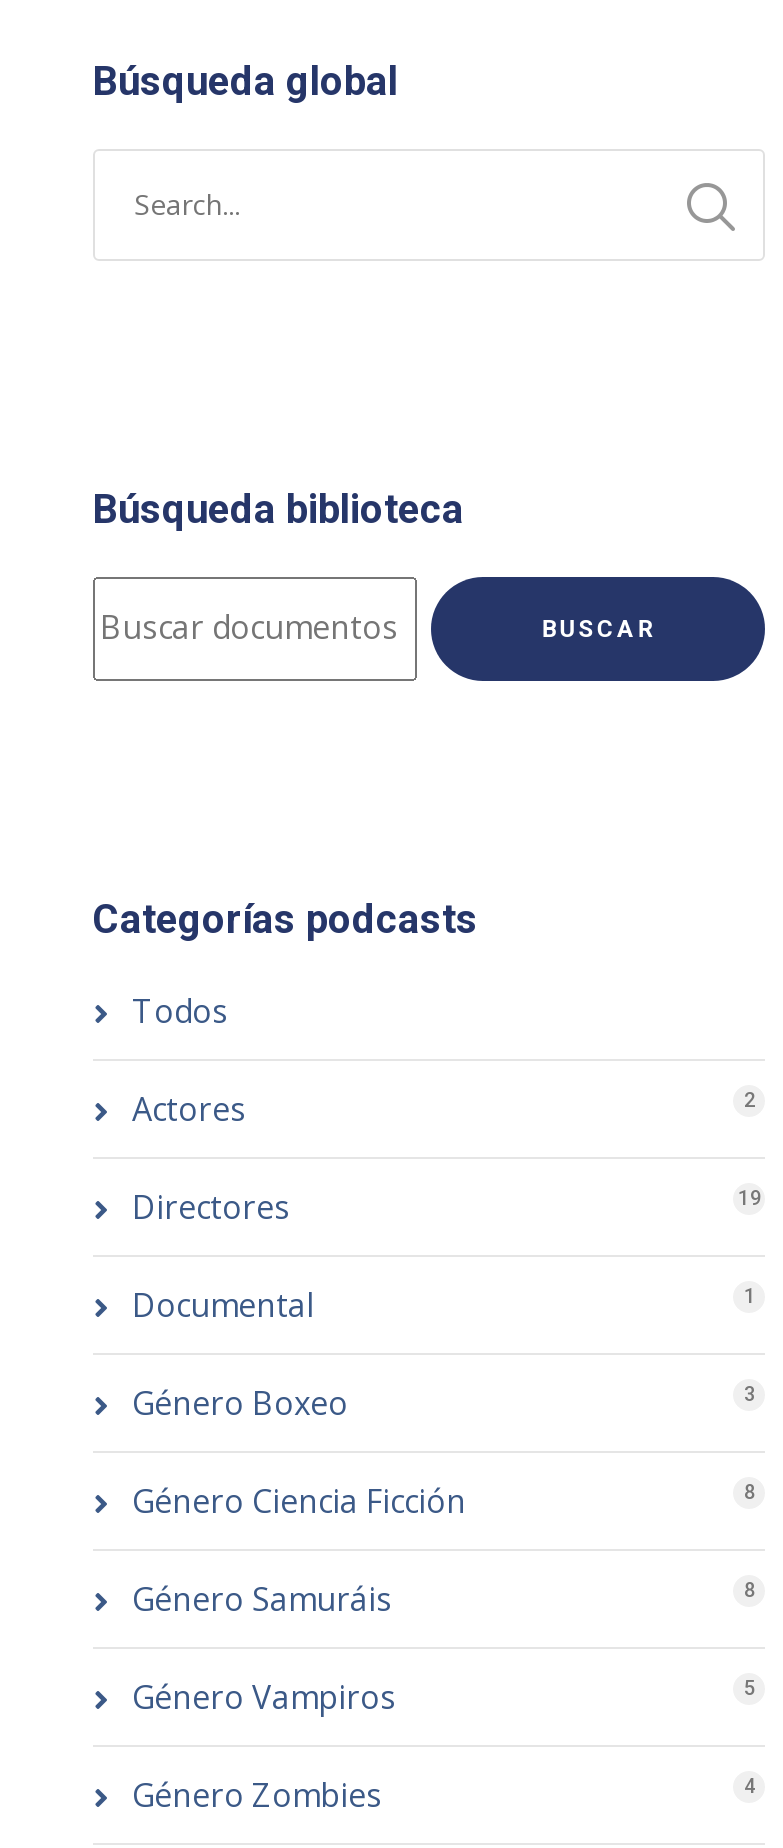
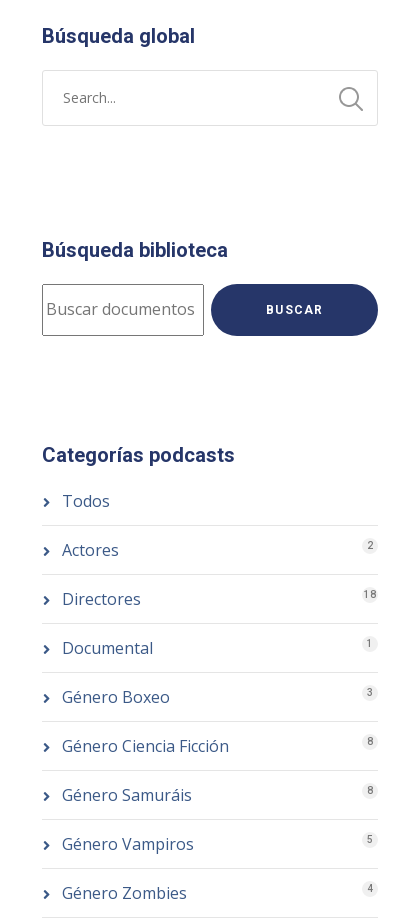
- 19
+ 18
